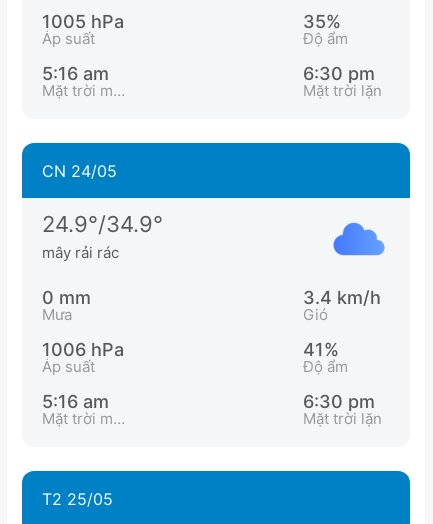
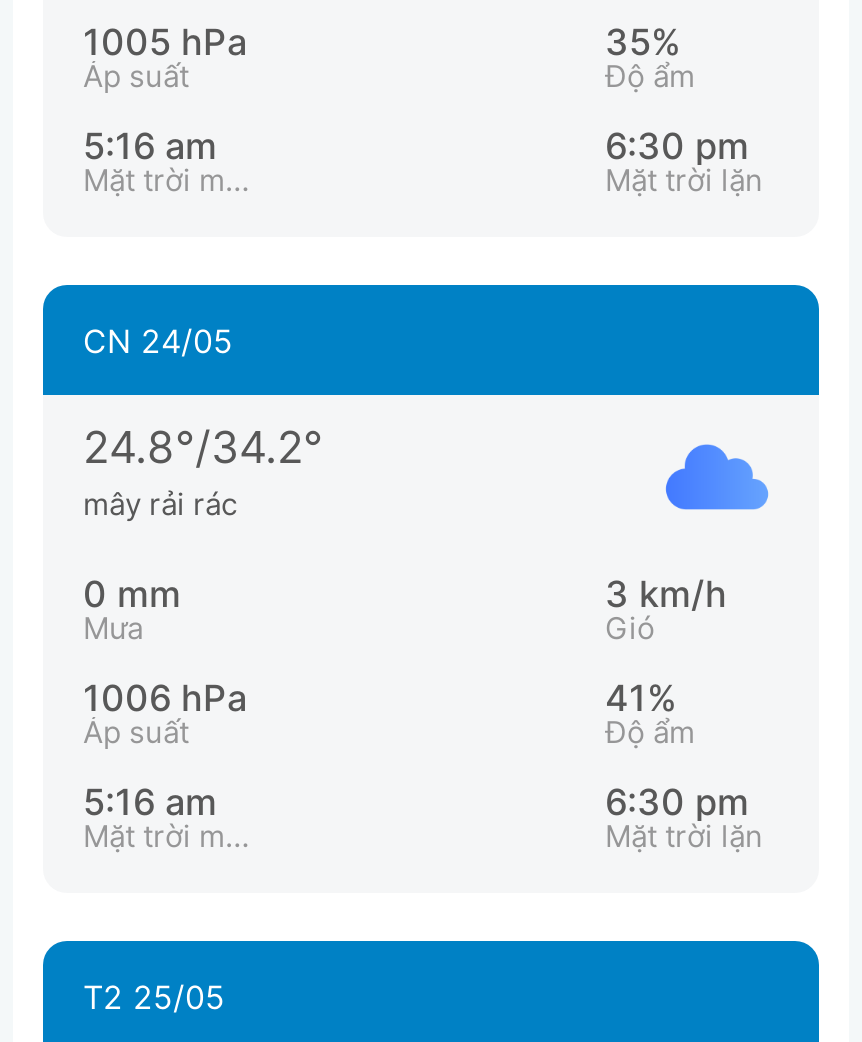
- 24.9°/34.9°
+ 24.8°/34.2°

- 3.4 km/h
+ 3 km/h
